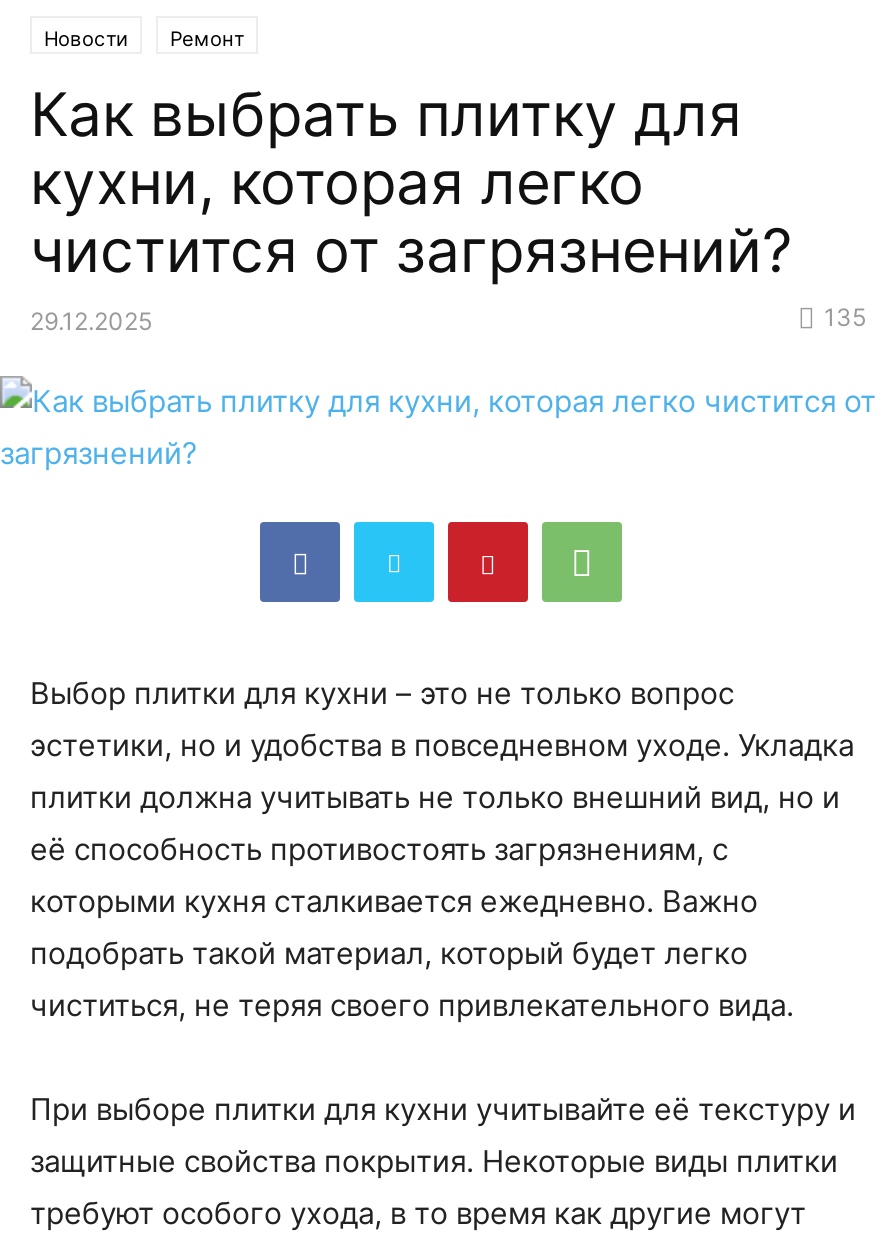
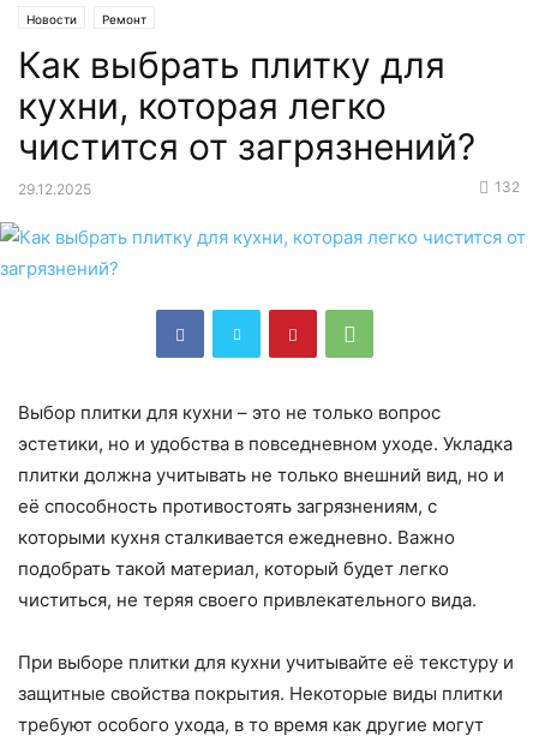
- 135
+ 132
